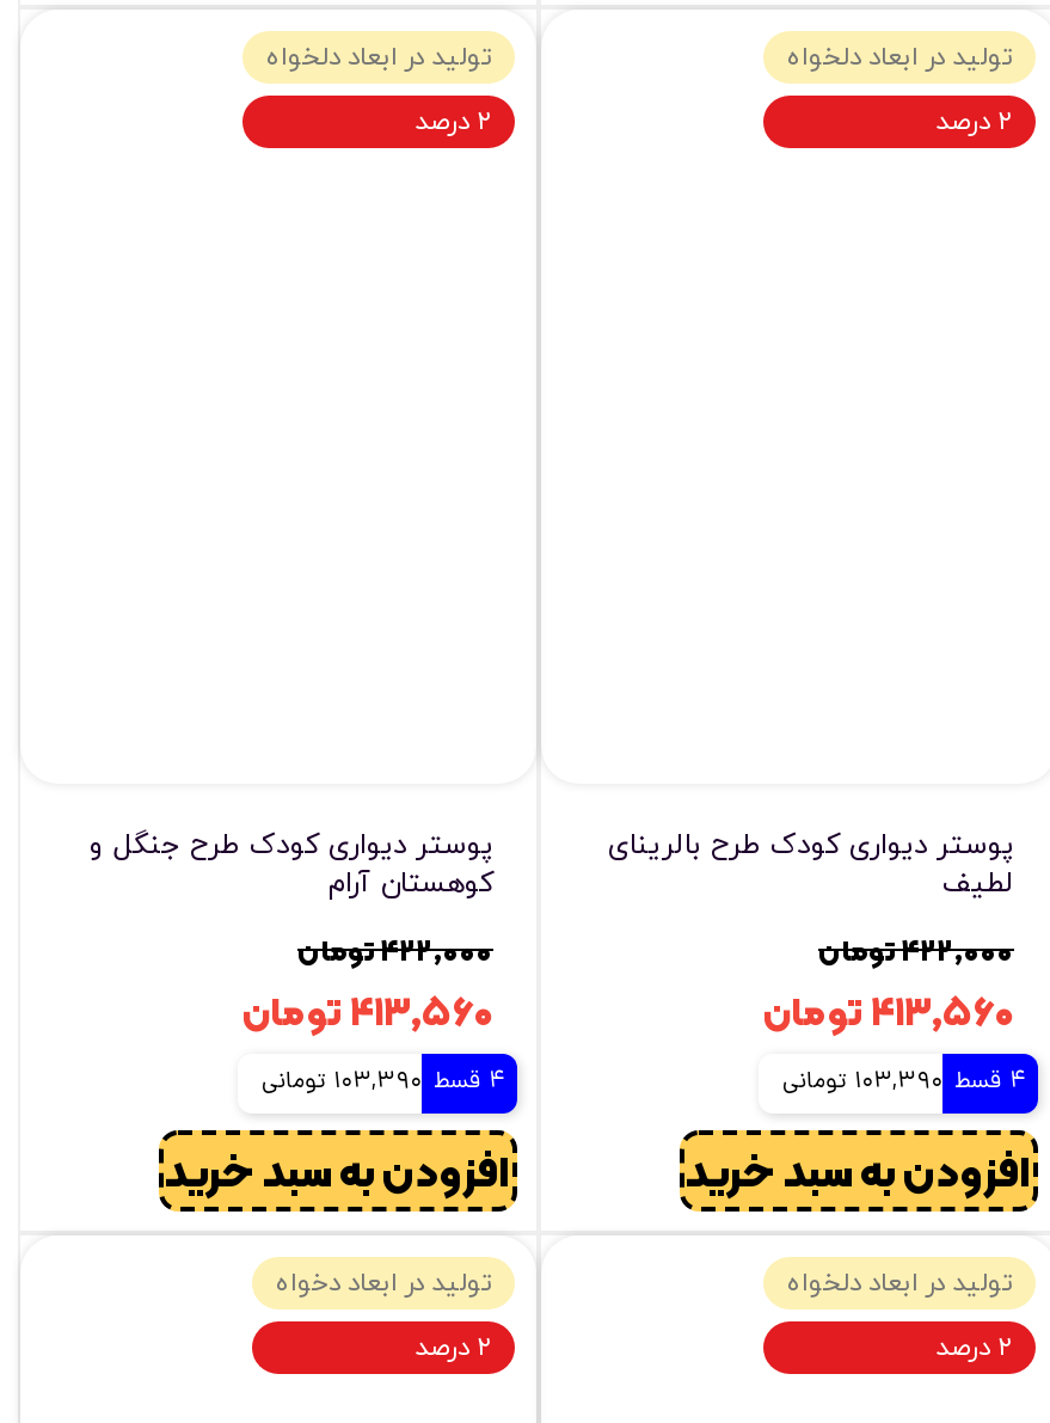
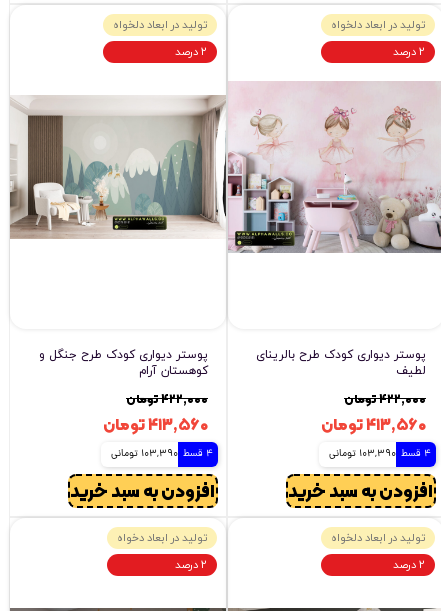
+ [image]
